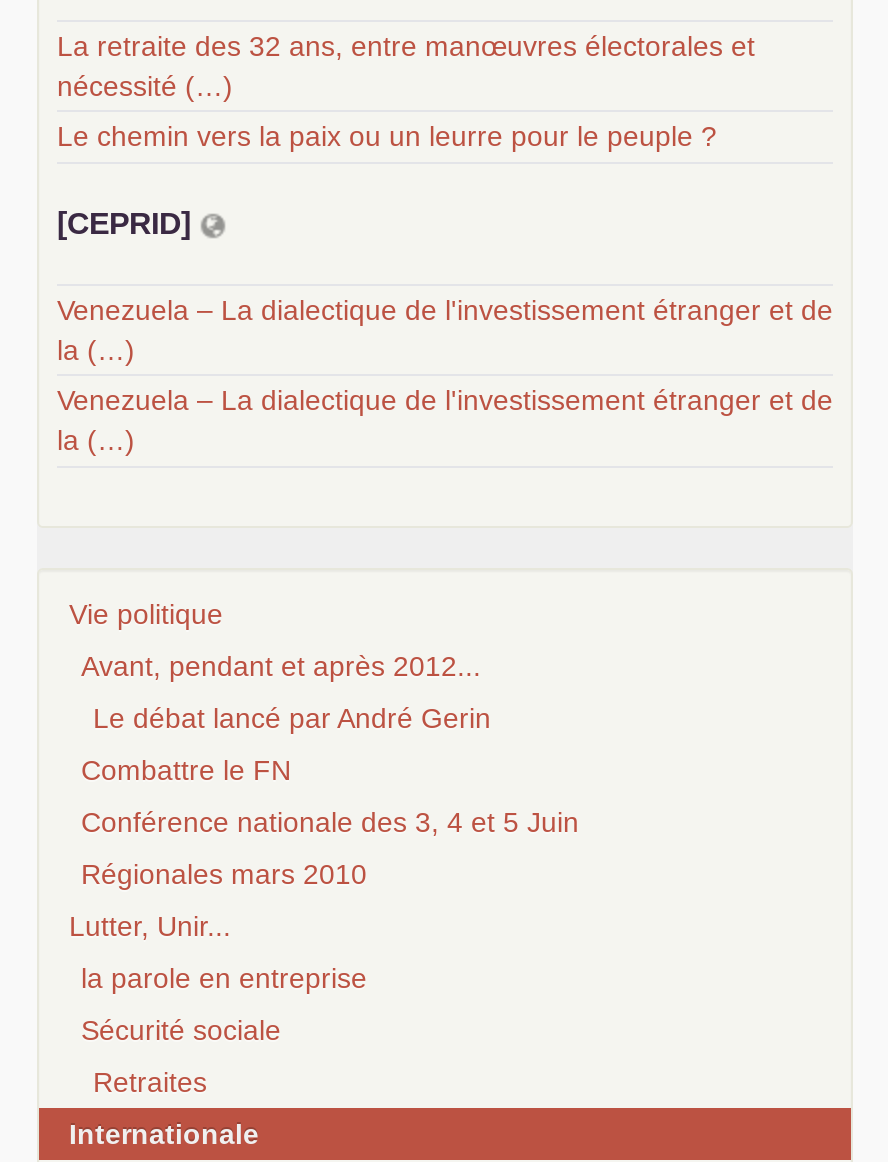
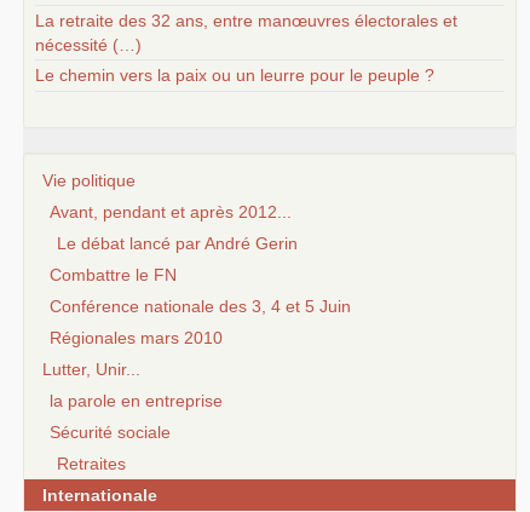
- [CEPRID]
- Venezuela – La dialectique de l'investissement étranger et de
- la (…)
- Venezuela – La dialectique de l'investissement étranger et de
- la (…)
